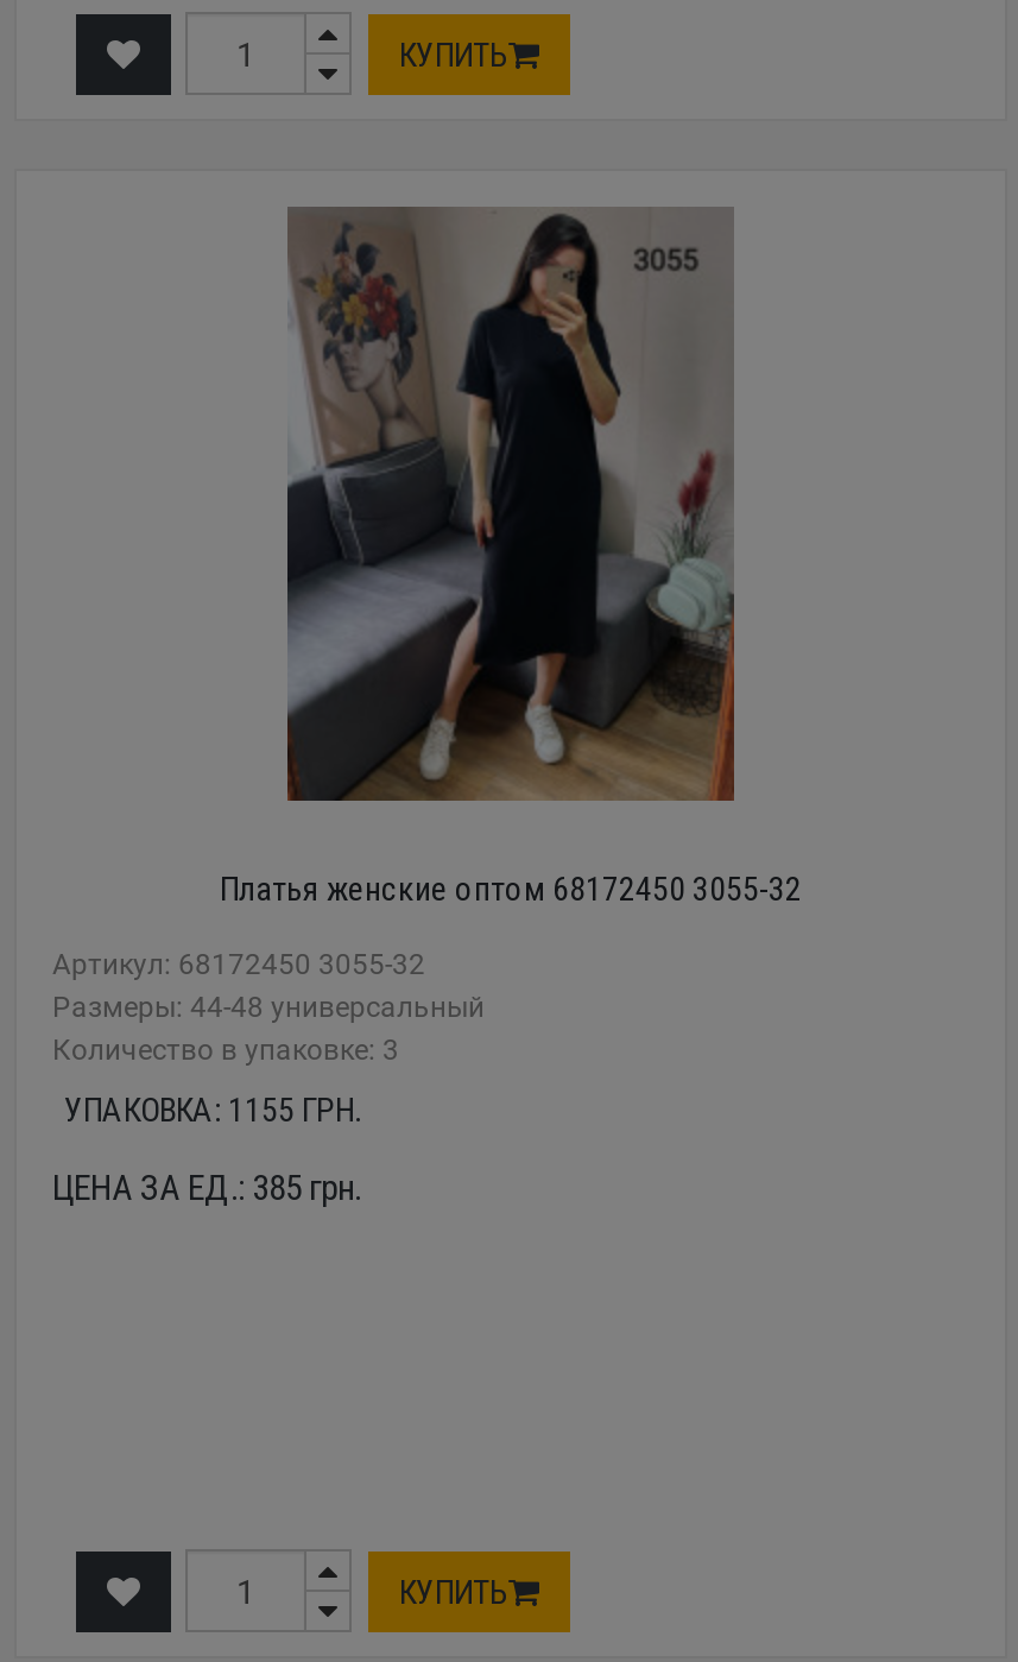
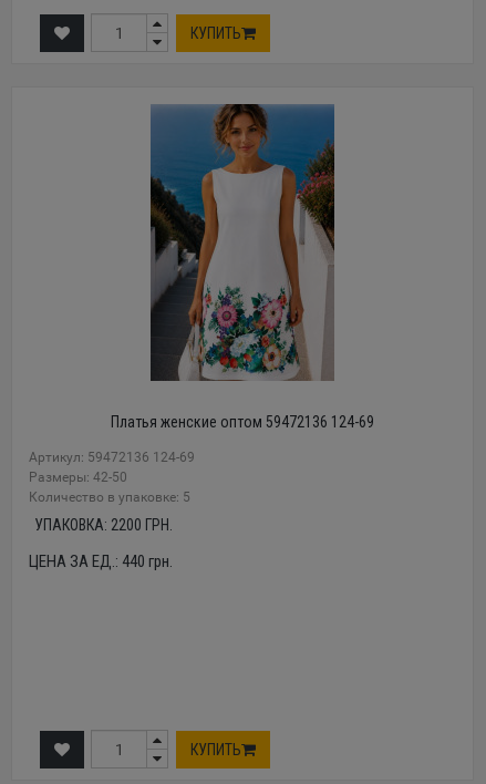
- [image]
- Платья женские оптом 68172450 3055-32
+ [image]
+ Платья женские оптом 59472136 124-69

- Артикул: 68172450 3055-32
- Размеры: 44-48 универсальный
- Количество в упаковке: 3
+ Артикул: 59472136 124-69
+ Размеры: 42-50
+ Количество в упаковке: 5

- УПАКОВКА: 1155 ГРН.
+ УПАКОВКА: 2200 ГРН.

- ЦЕНА ЗА ЕД.: 385 грн.
+ ЦЕНА ЗА ЕД.: 440 грн.
